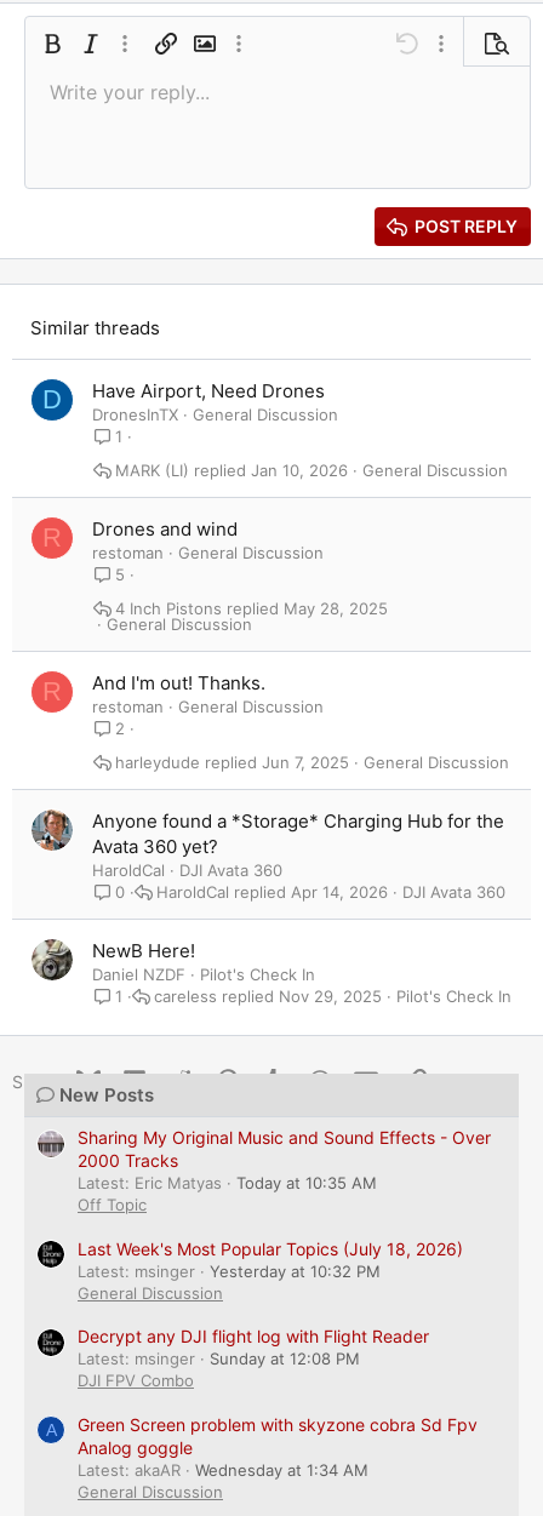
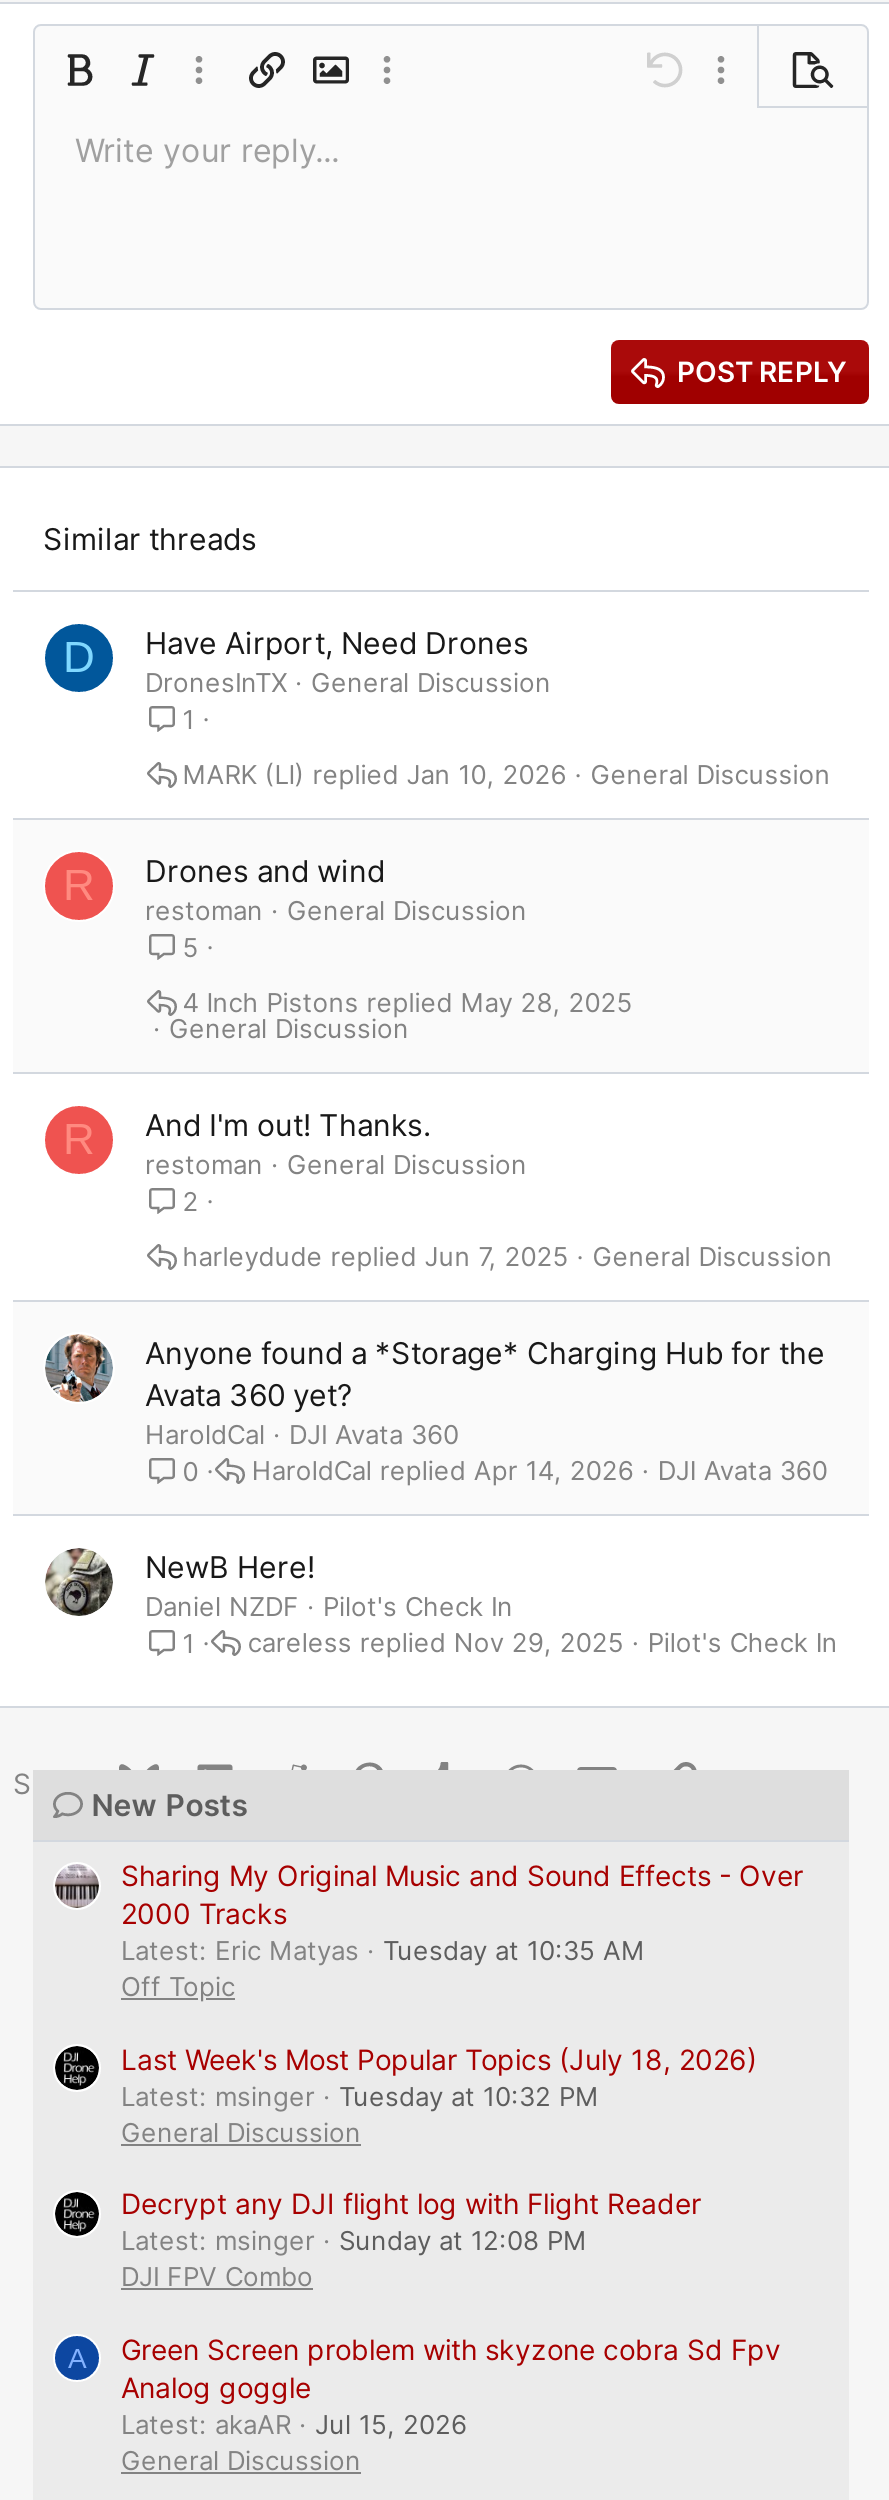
- Latest: Eric Matyas Today at 10:35 AM
+ Latest: Eric Matyas Tuesday at 10:35 AM

- Yesterday at 10:32 PM
+ Tuesday at 10:32 PM

- Wednesday at 1:34 AM
+ Jul 15, 2026
